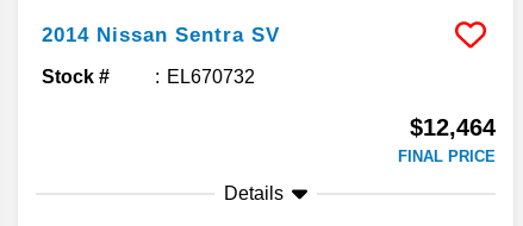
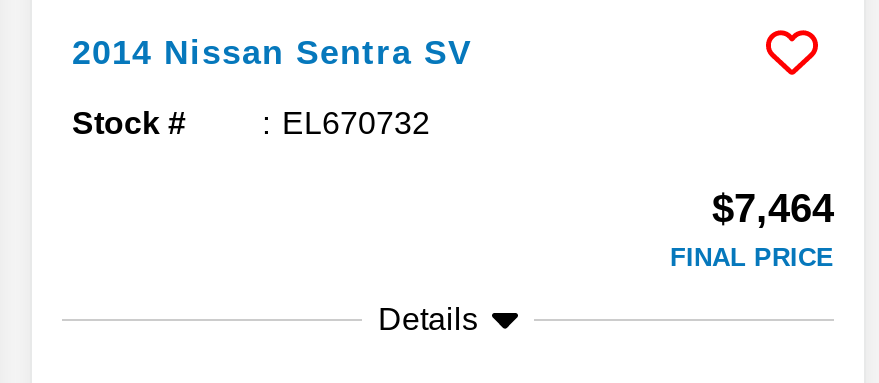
- $12,464
+ $7,464
